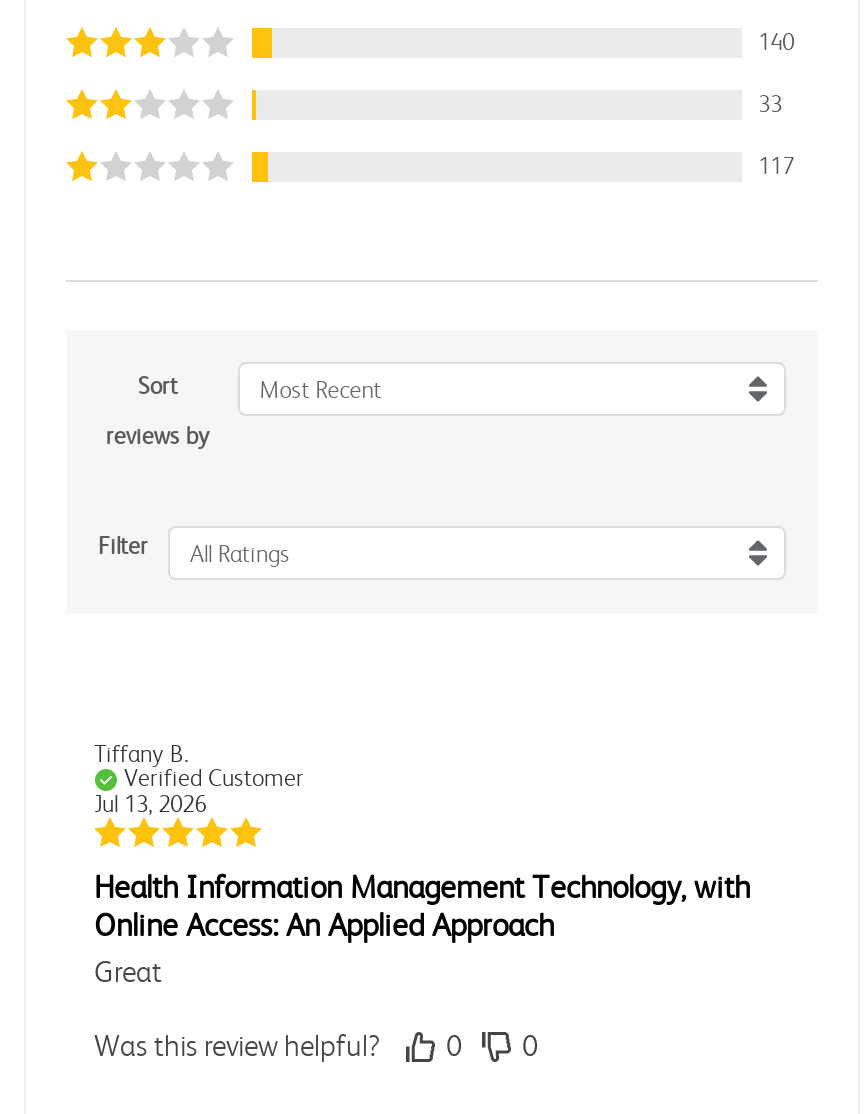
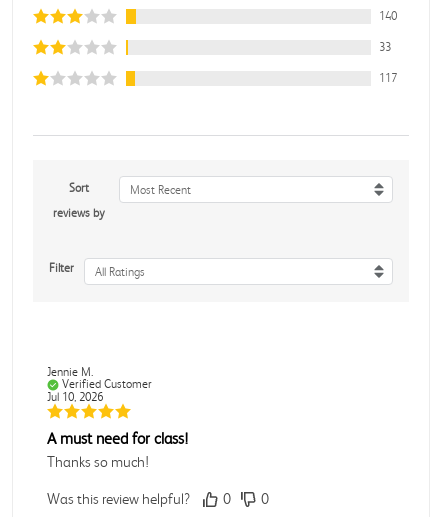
- Tiffany B.
+ Jennie M.

- Jul 13, 2026
+ Jul 10, 2026

- Health Information Management Technology, with
- Online Access: An Applied Approach
- Great
+ A must need for class!
+ Thanks so much!
